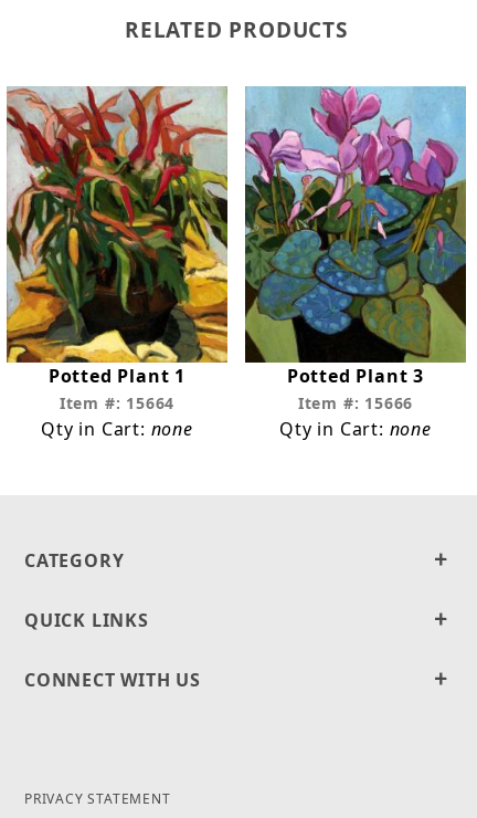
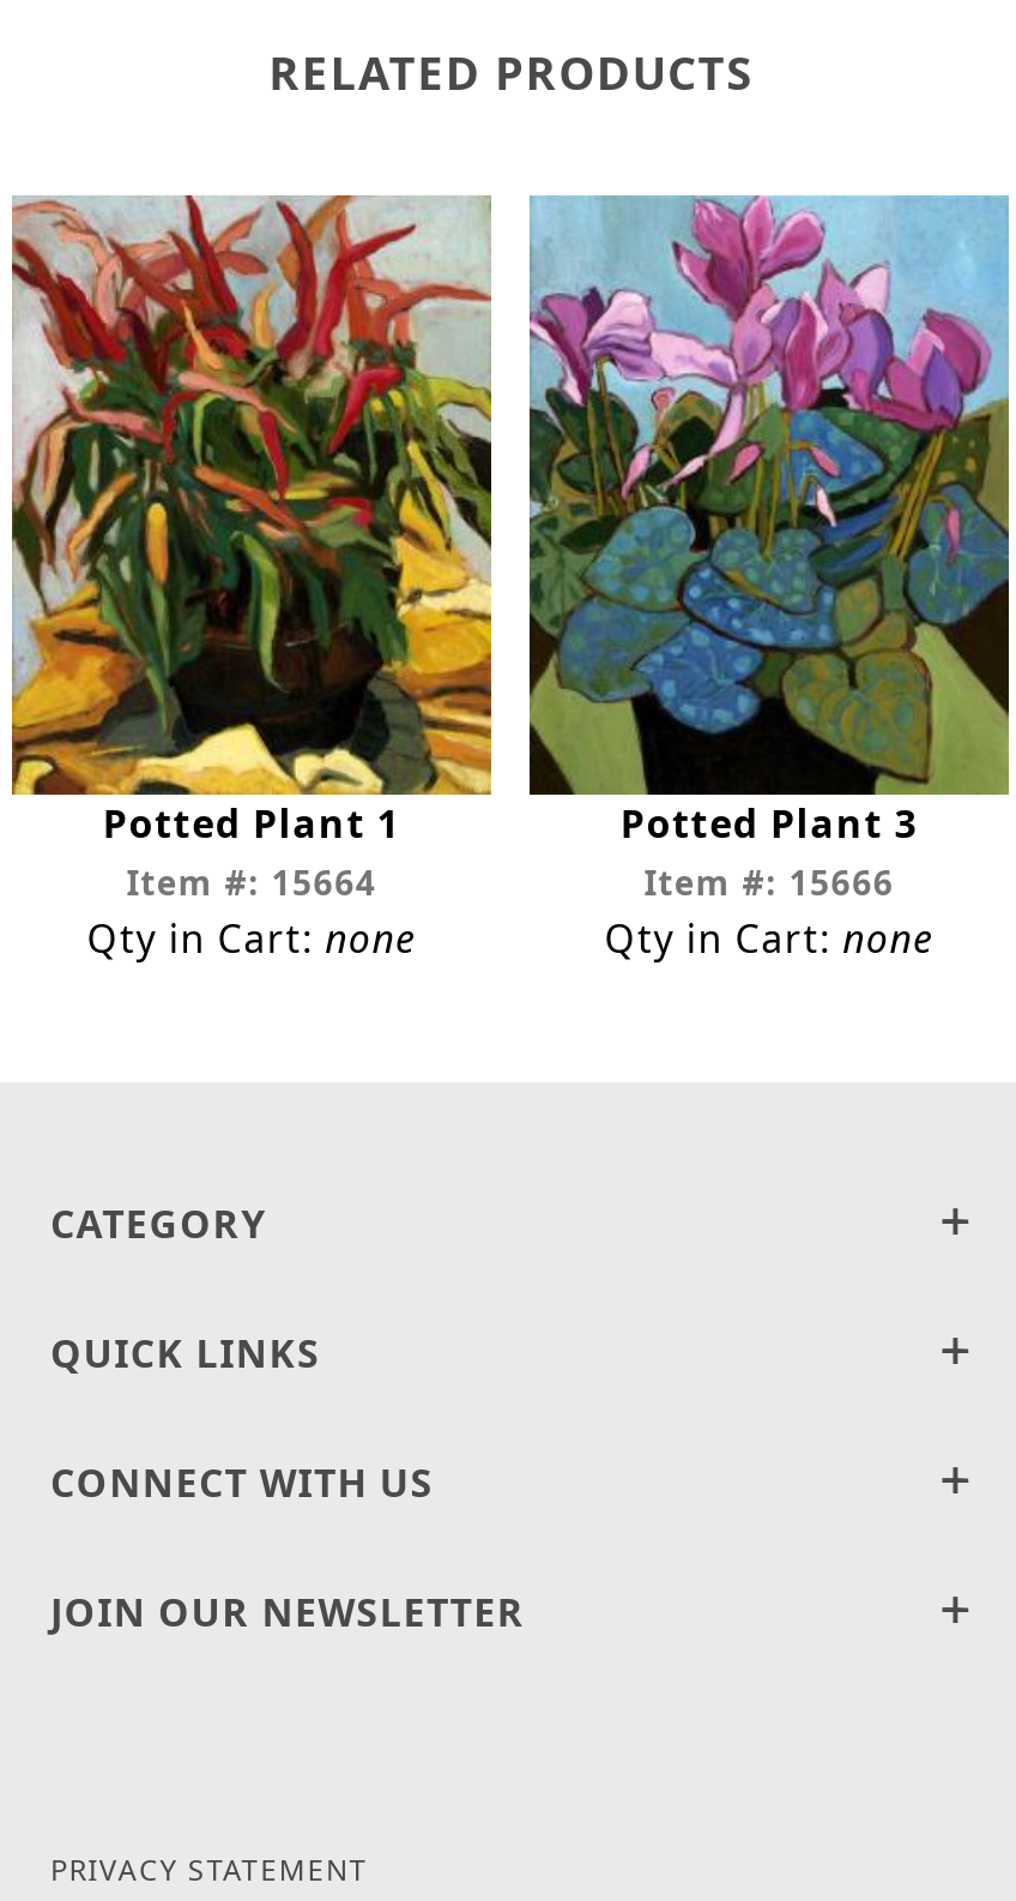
+ JOIN OUR NEWSLETTER
